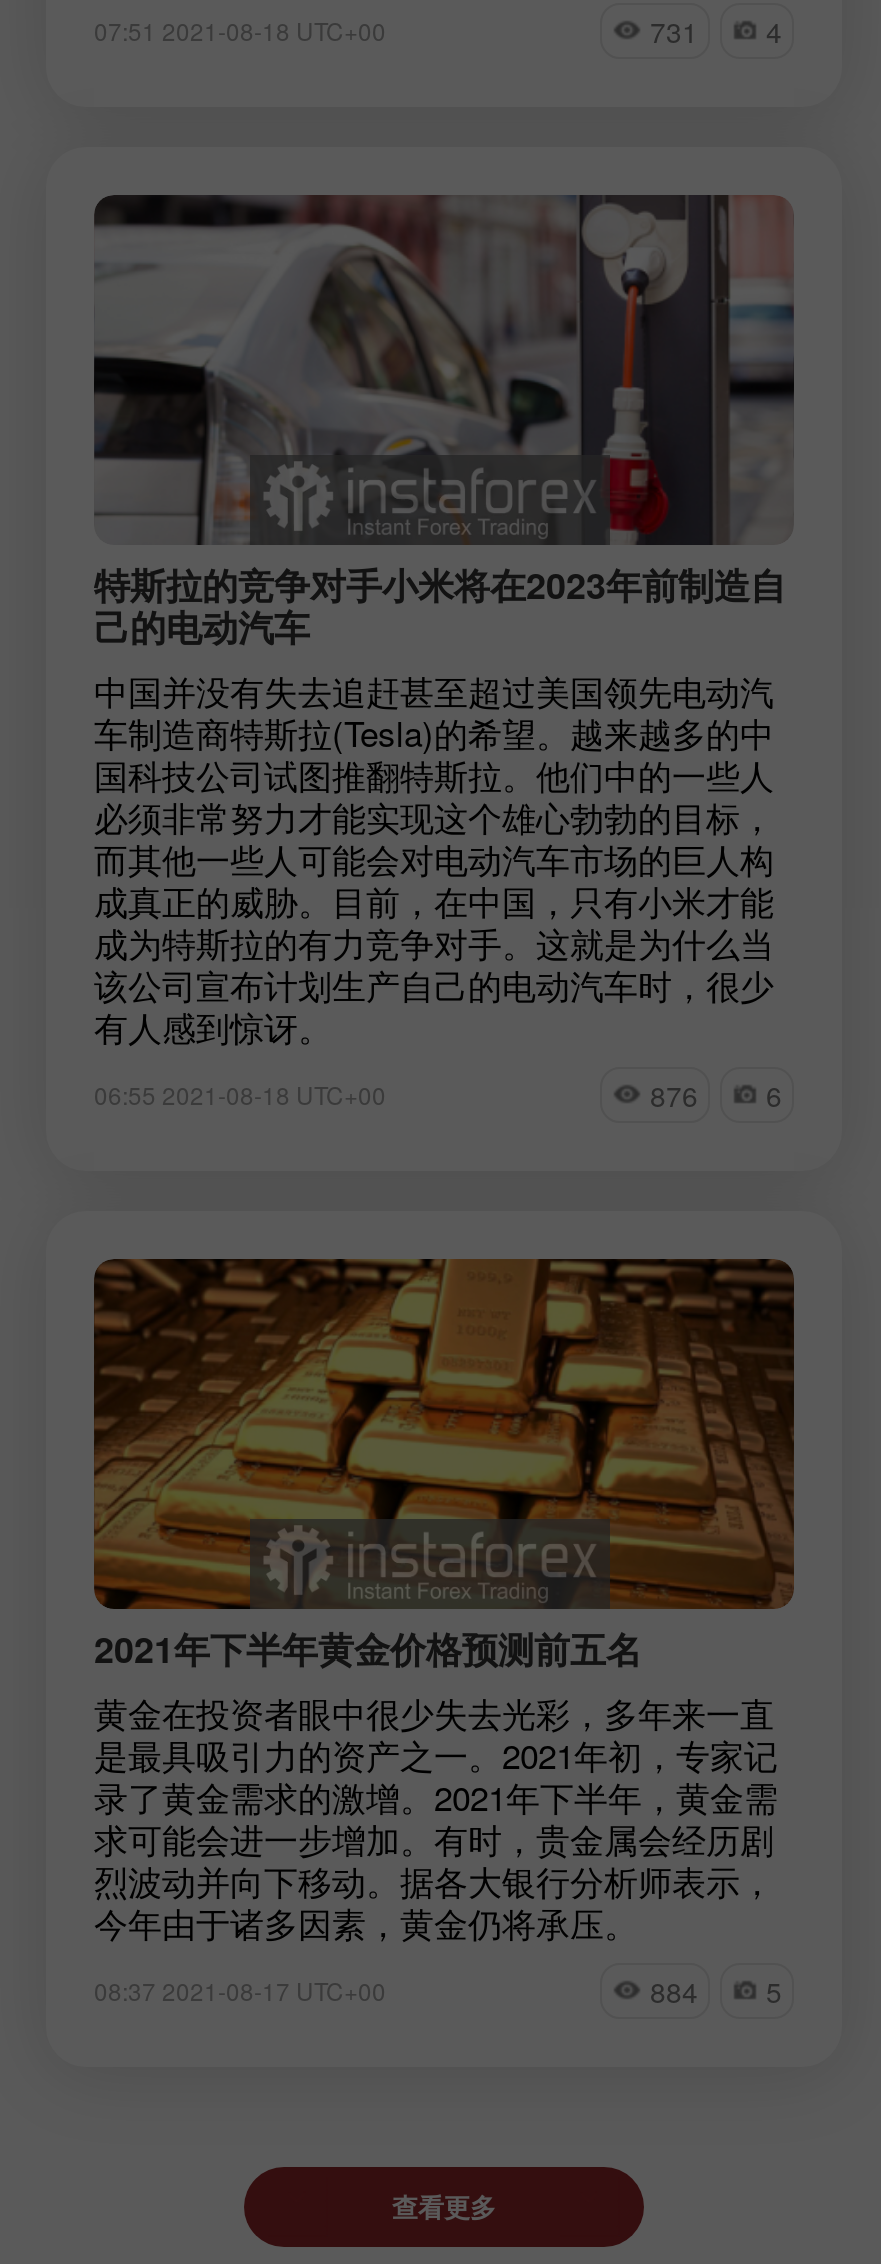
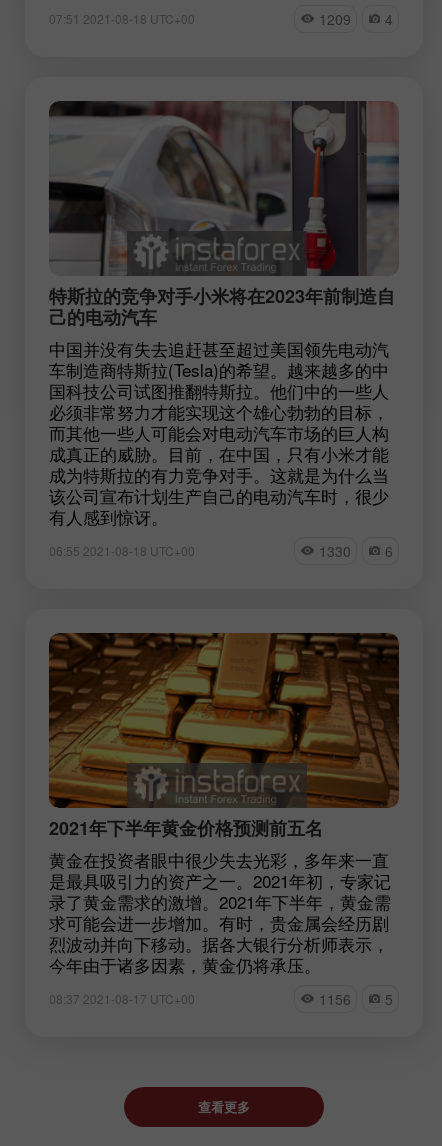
- 731 4
+ 1209 4

- 876 6
+ 1330 6

- 884 5
+ 1156 5
